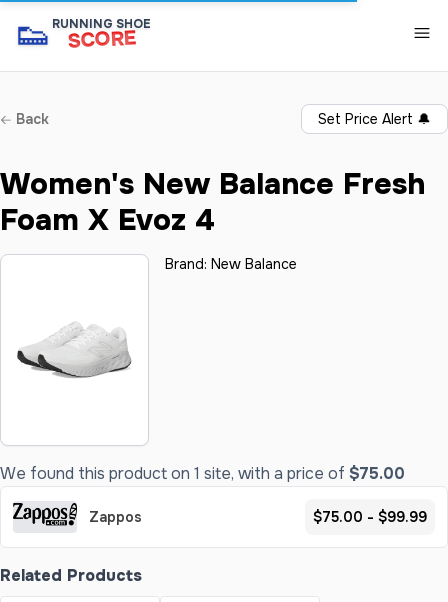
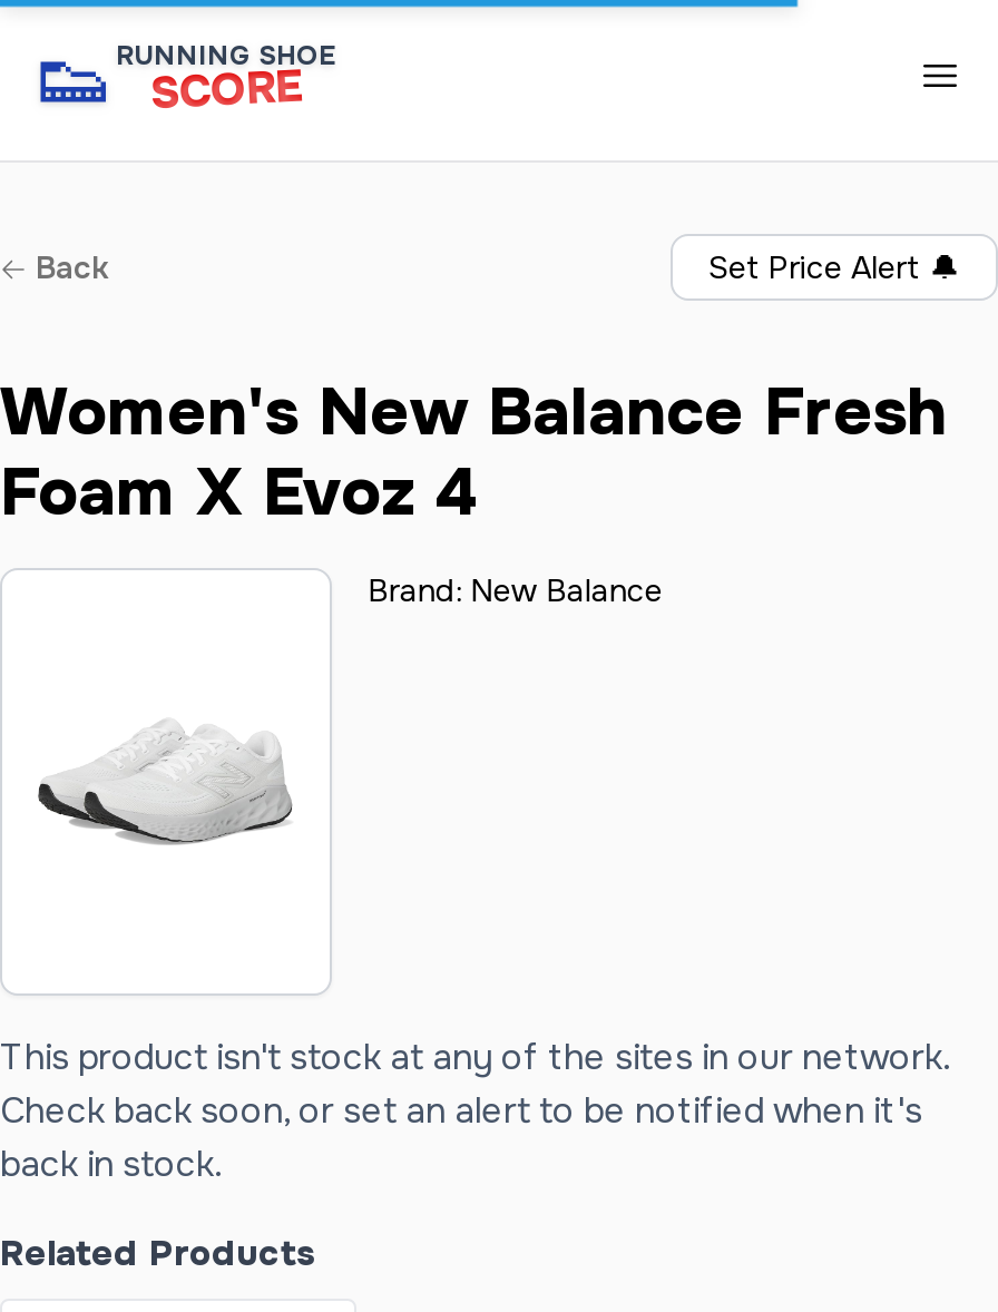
- We found this product on 1 site, with a price of $75.00
- Zappos
- $75.00 - $99.99
+ This product isn't stock at any of the sites in our network.
+ Check back soon, or set an alert to be notified when it's
+ back in stock.
